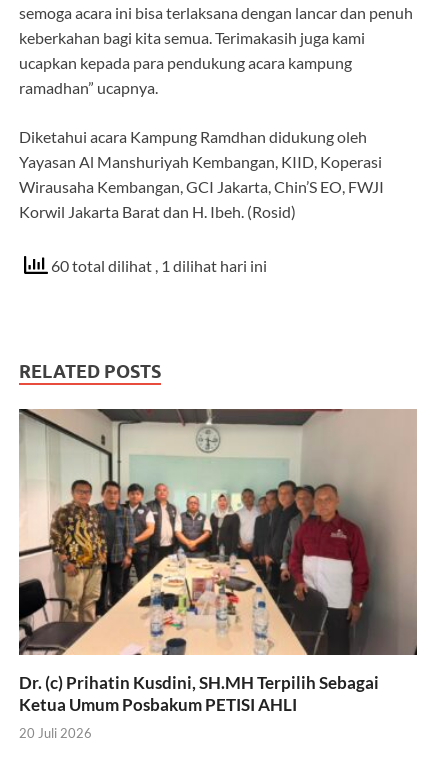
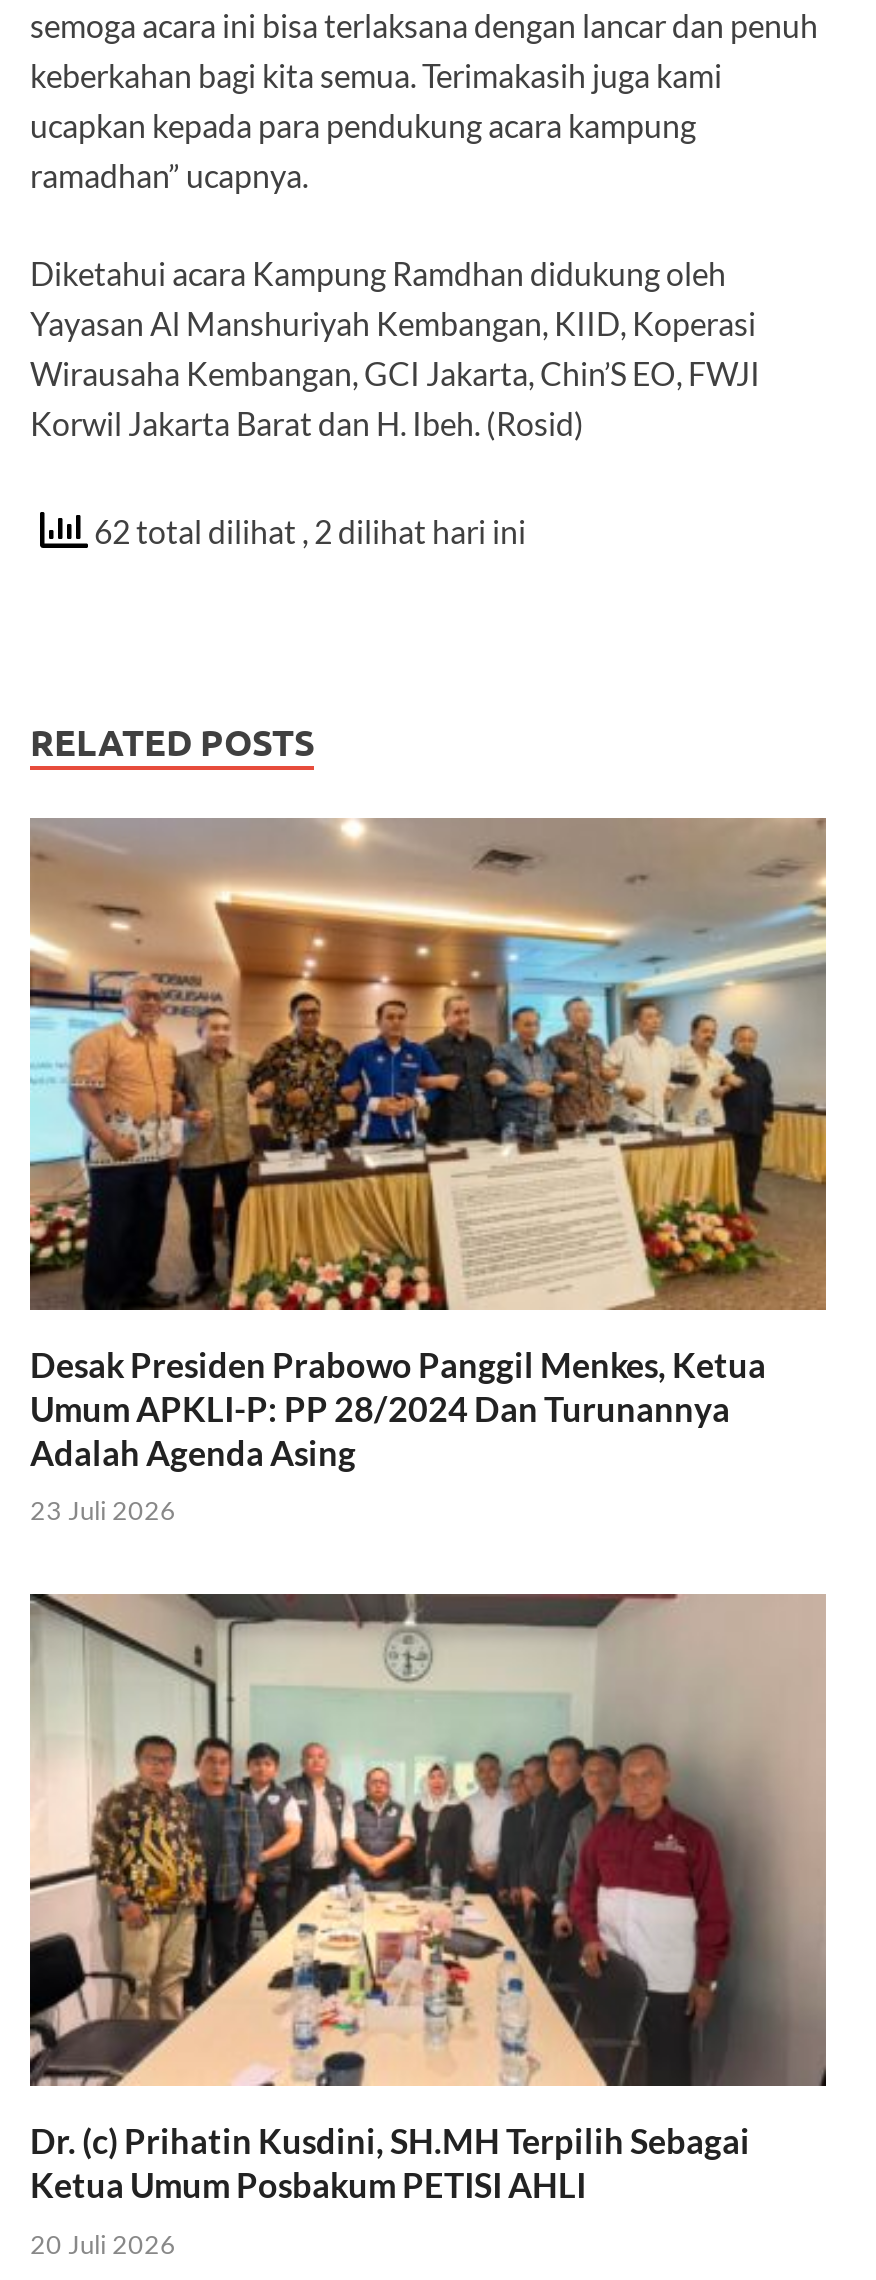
- 60 total dilihat, 1 dilihat hari ini
+ 62 total dilihat, 2 dilihat hari ini

+ [image]
+ Desak Presiden Prabowo Panggil Menkes, Ketua
+ Umum APKLI-P: PP 28/2024 Dan Turunannya
+ Adalah Agenda Asing
+ 23 Juli 2026
